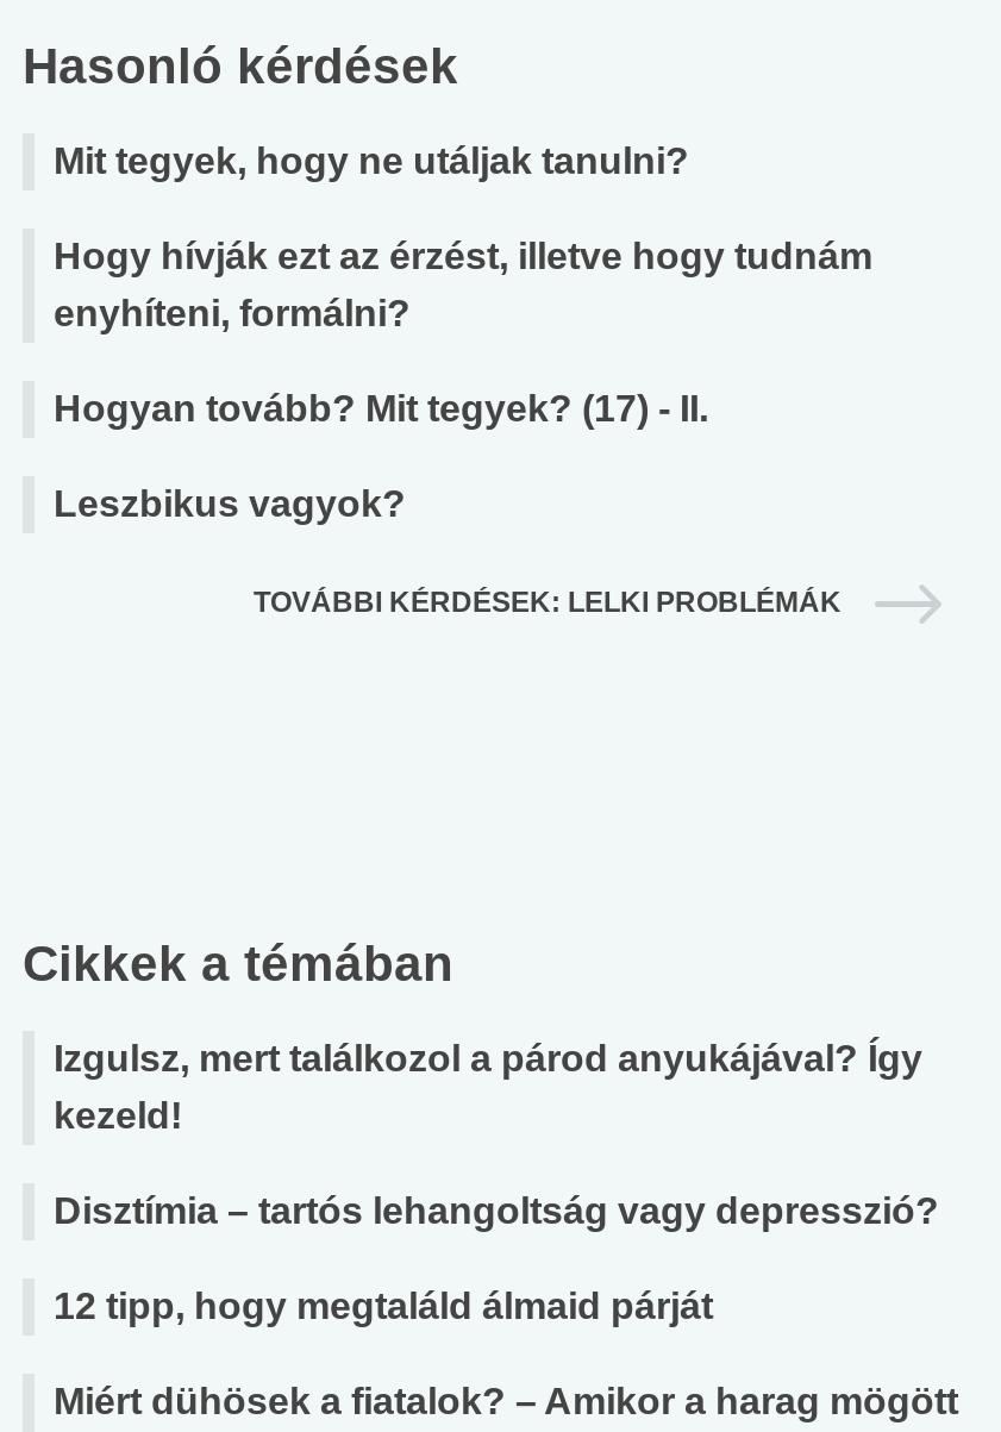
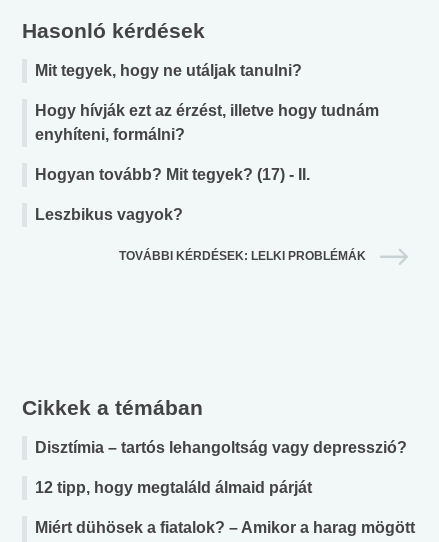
- Izgulsz, mert találkozol a párod anyukájával? Így
- kezeld!
